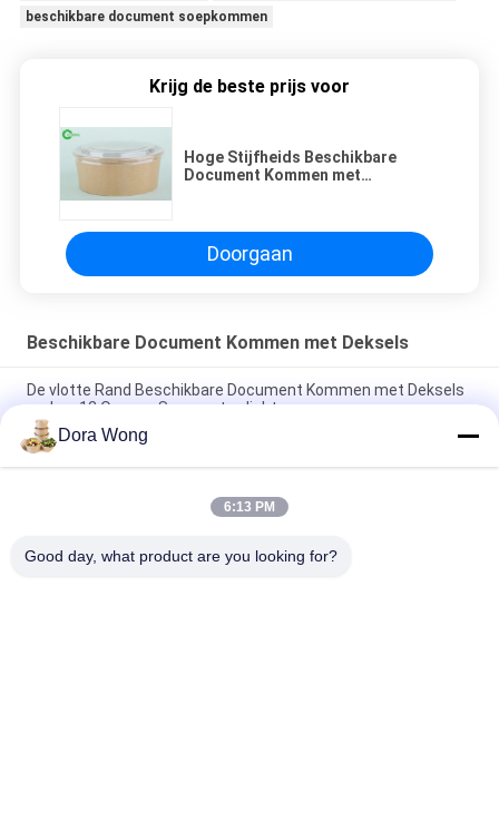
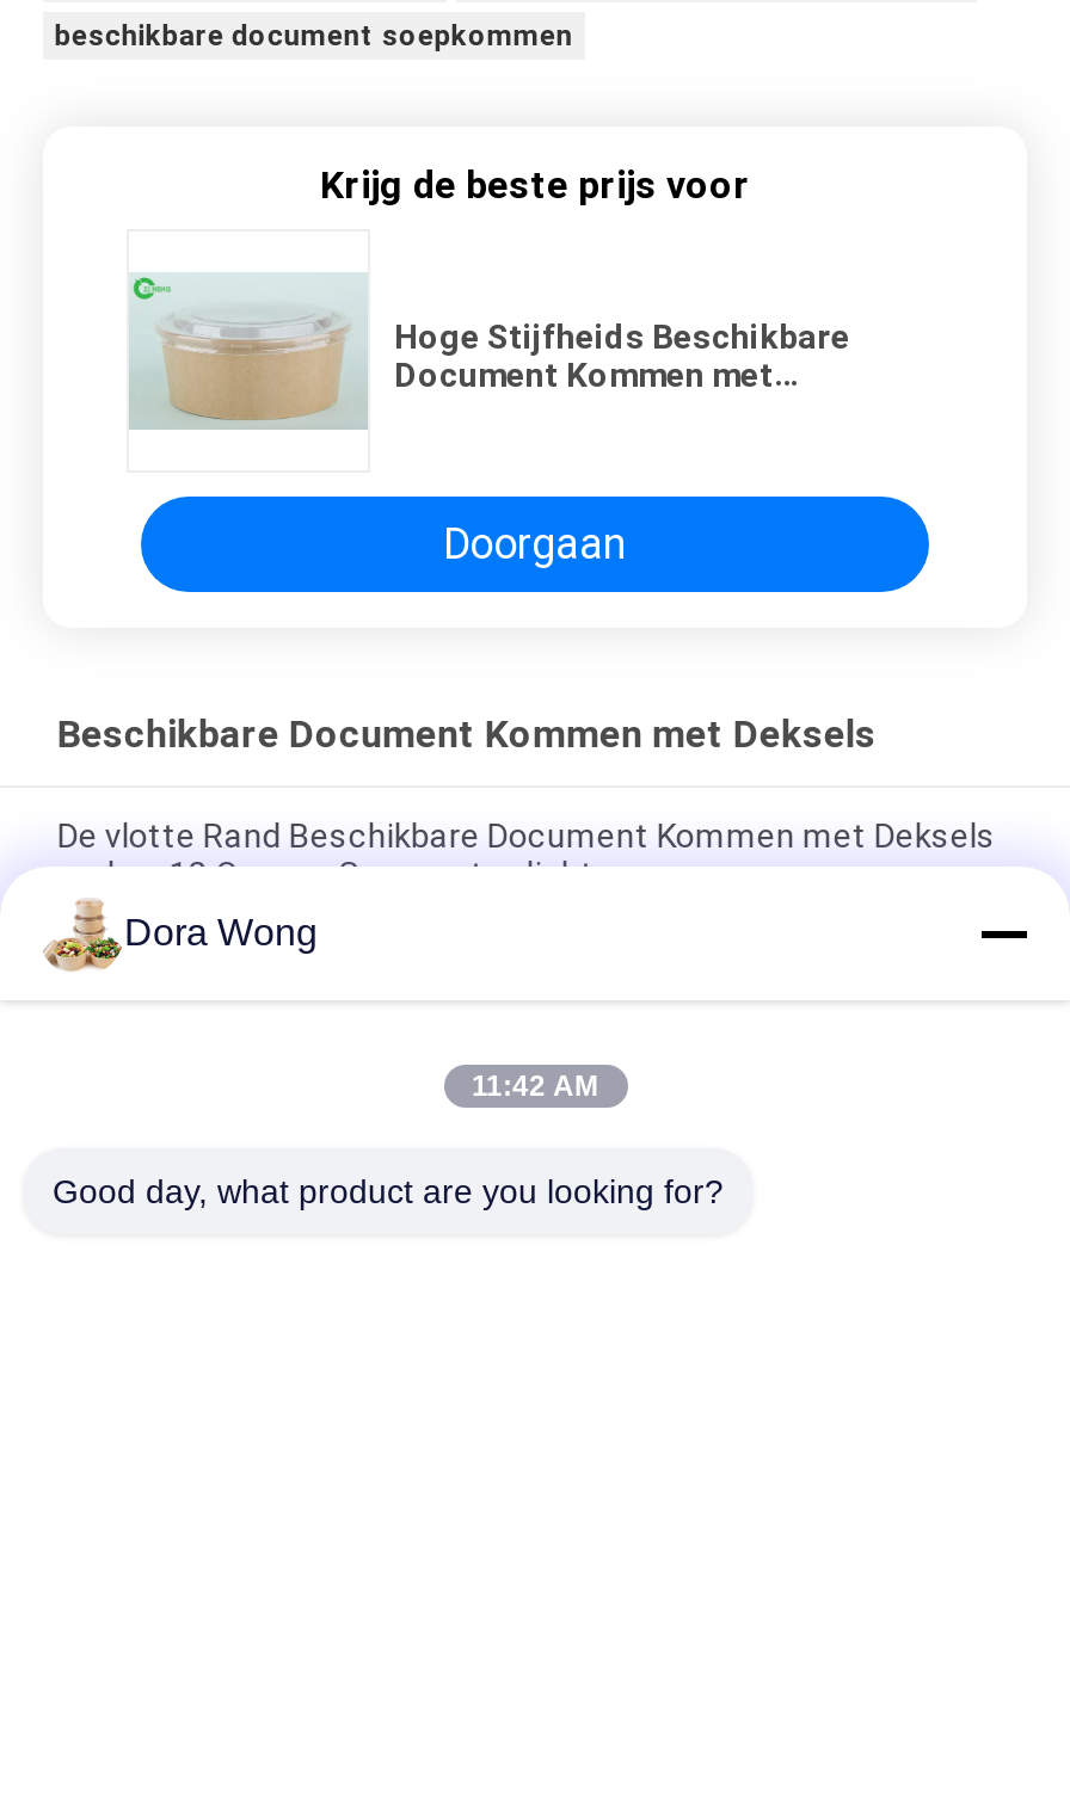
- 6:13 PM
+ 11:42 AM
